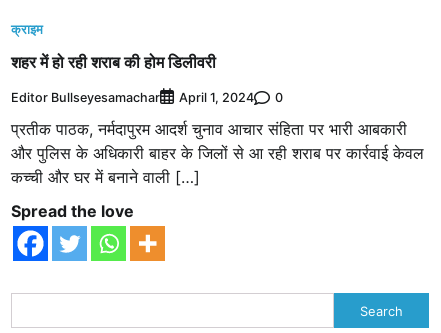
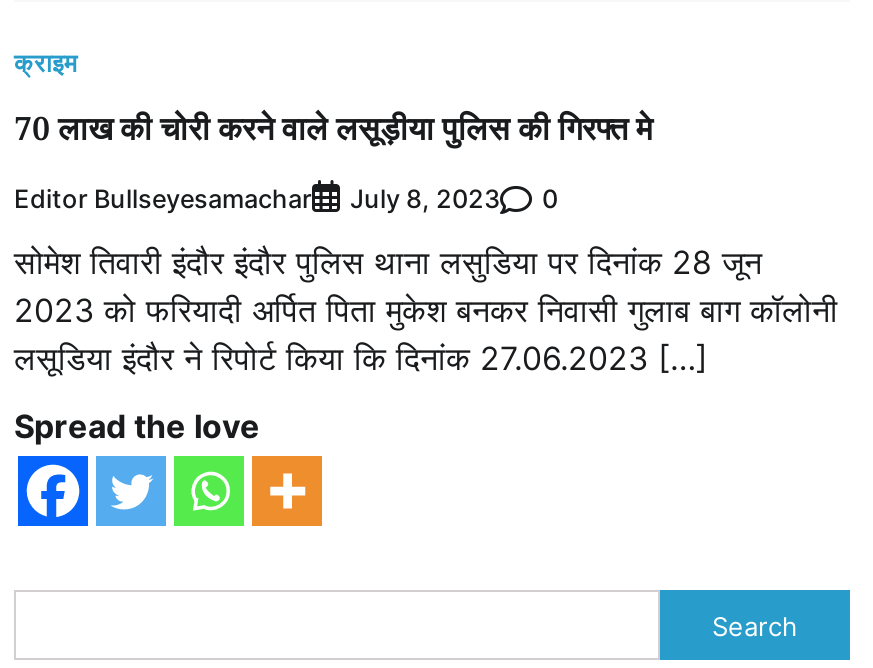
- शहर में हो रही शराब की होम डिलीवरी
+ 70 लाख की चोरी करने वाले लसूड़ीया पुलिस की गिरफ्त मे

- Editor Bullseyesamachar April 1, 2024 0
+ Editor Bullseyesamachar July 8, 2023 0

- प्रतीक पाठक, नर्मदापुरम आदर्श चुनाव आचार संहिता पर भारी आबकारी
- और पुलिस के अधिकारी बाहर के जिलों से आ रही शराब पर कार्रवाई केवल
- कच्ची और घर में बनाने वाली […]
+ सोमेश तिवारी इंदौर इंदौर पुलिस थाना लसुडिया पर दिनांक 28 जून
+ 2023 को फरियादी अर्पित पिता मुकेश बनकर निवासी गुलाब बाग कॉलोनी
+ लसूडिया इंदौर ने रिपोर्ट किया कि दिनांक 27.06.2023 […]
